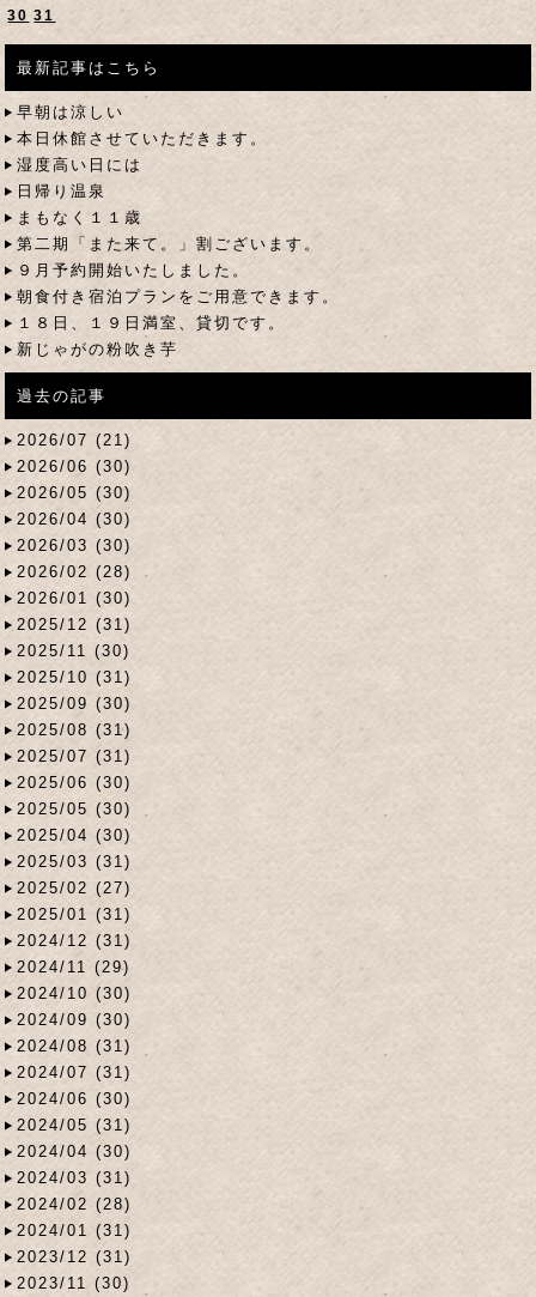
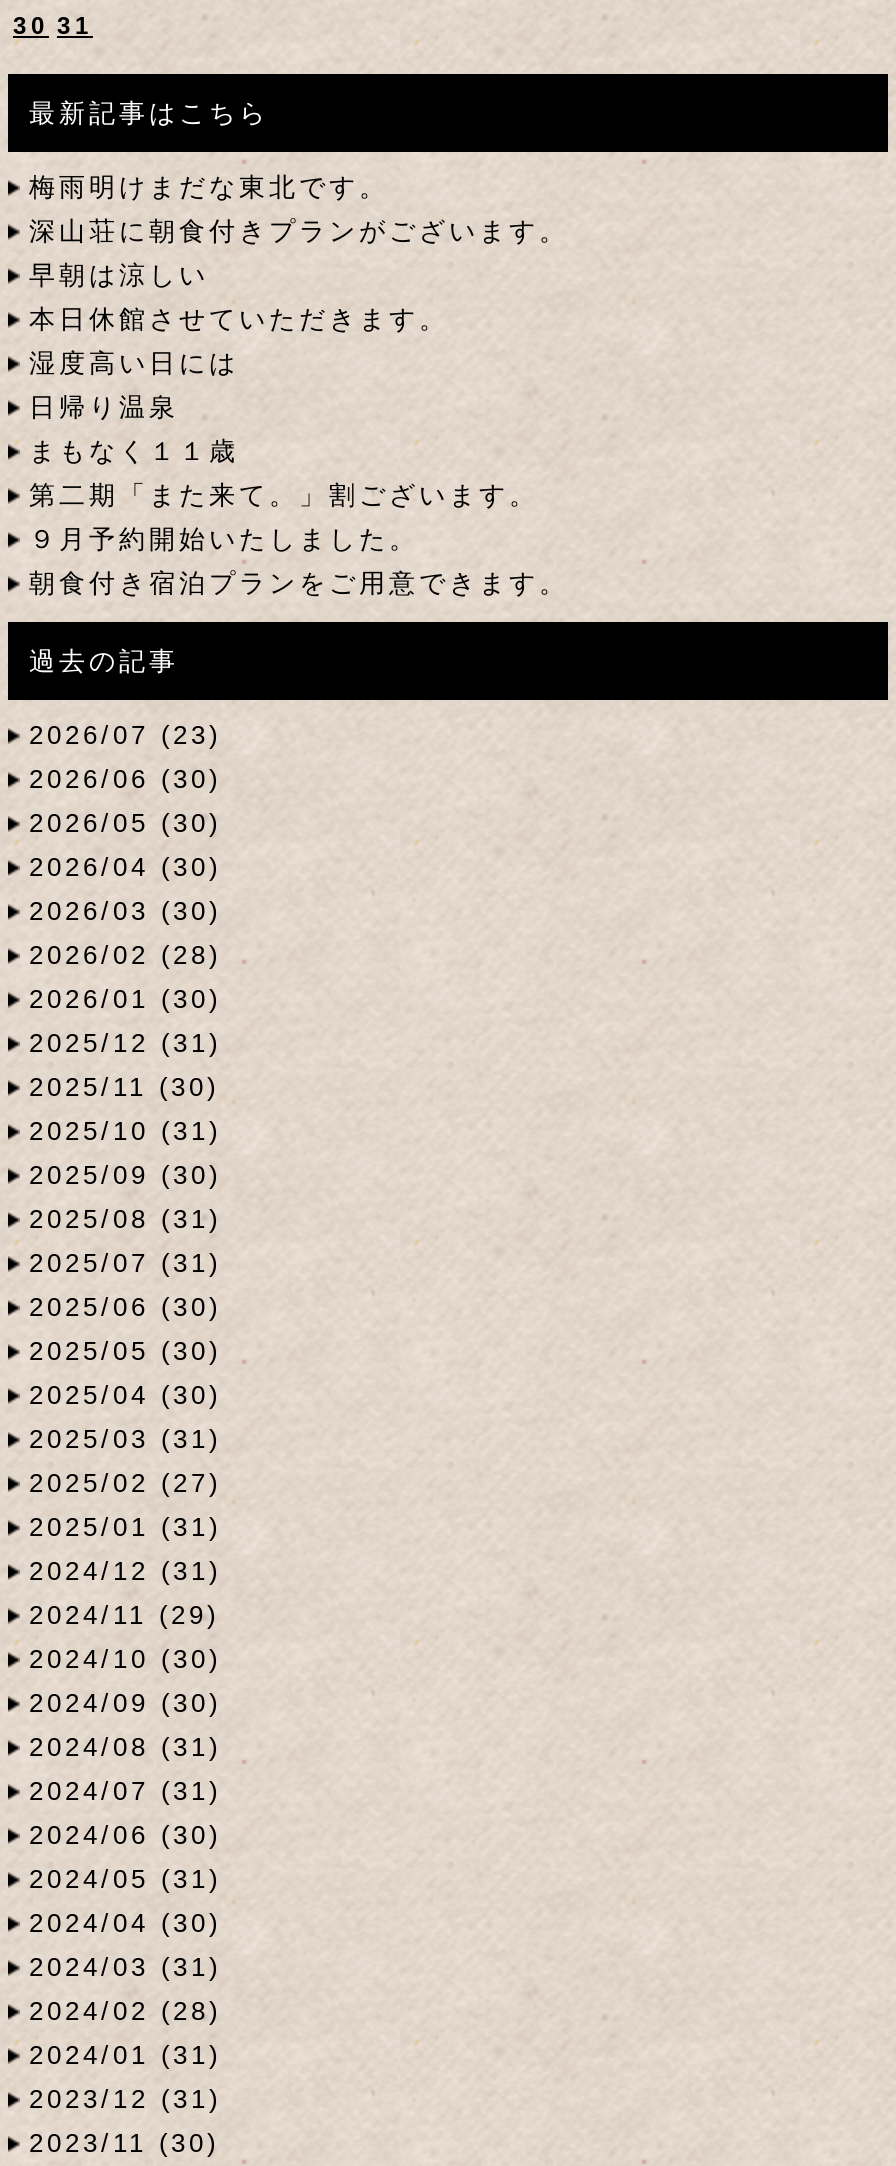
+ 梅雨明けまだな東北です。
+ 深山荘に朝食付きプランがございます。

moved down: 早朝は涼しい | 本日休館させていただきます。 | 湿度高い日には | 日帰り温泉 | まもなく１１歳 | ９月予約開始いたしました。 | 朝食付き宿泊プランをご用意できます。

- １８日、１９日満室、貸切です。
- 新じゃがの粉吹き芋

- 2026/07 (21)
+ 2026/07 (23)
